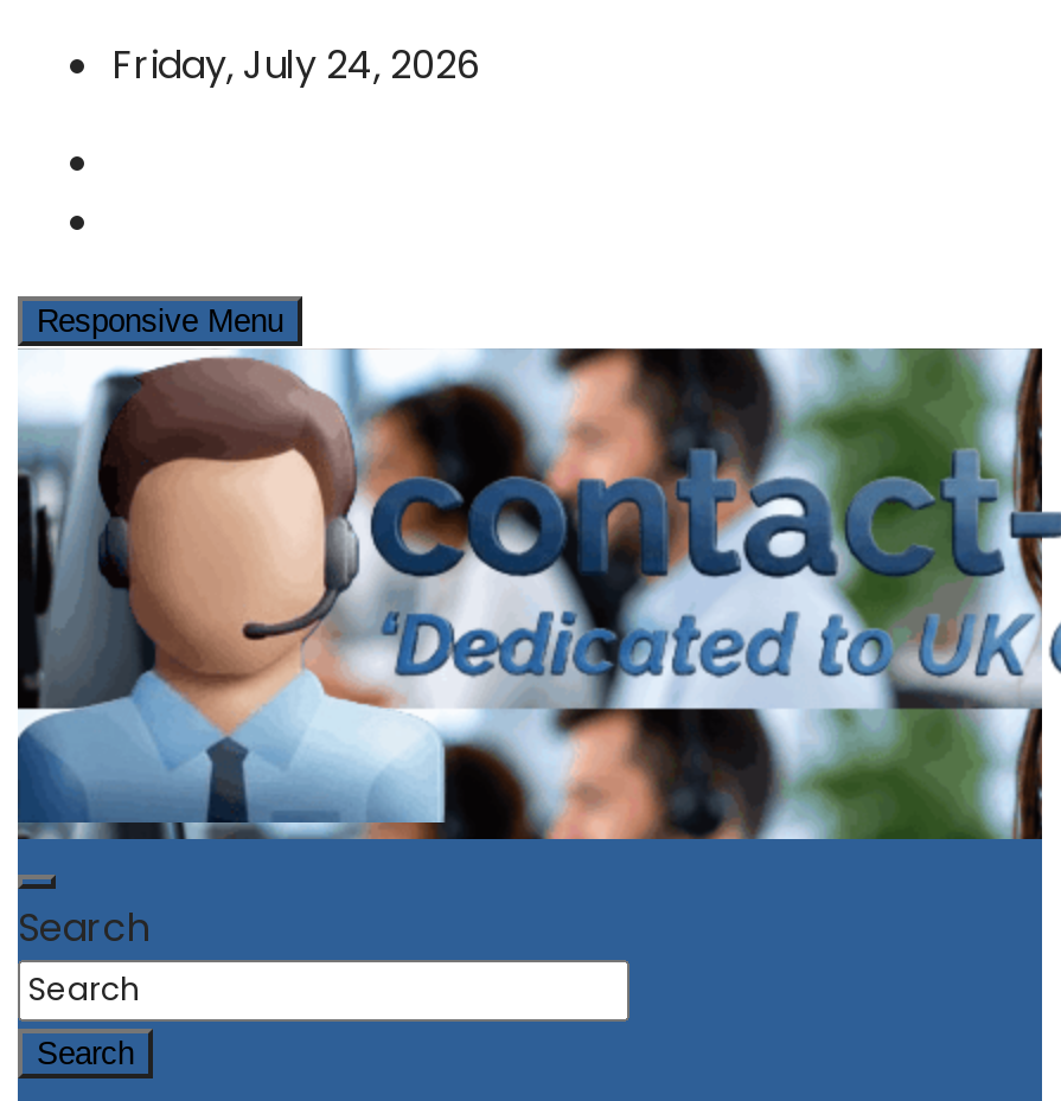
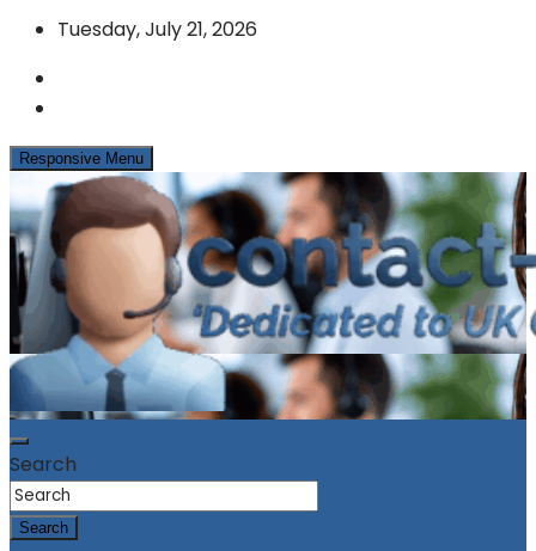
- Friday, July 24, 2026
+ Tuesday, July 21, 2026
